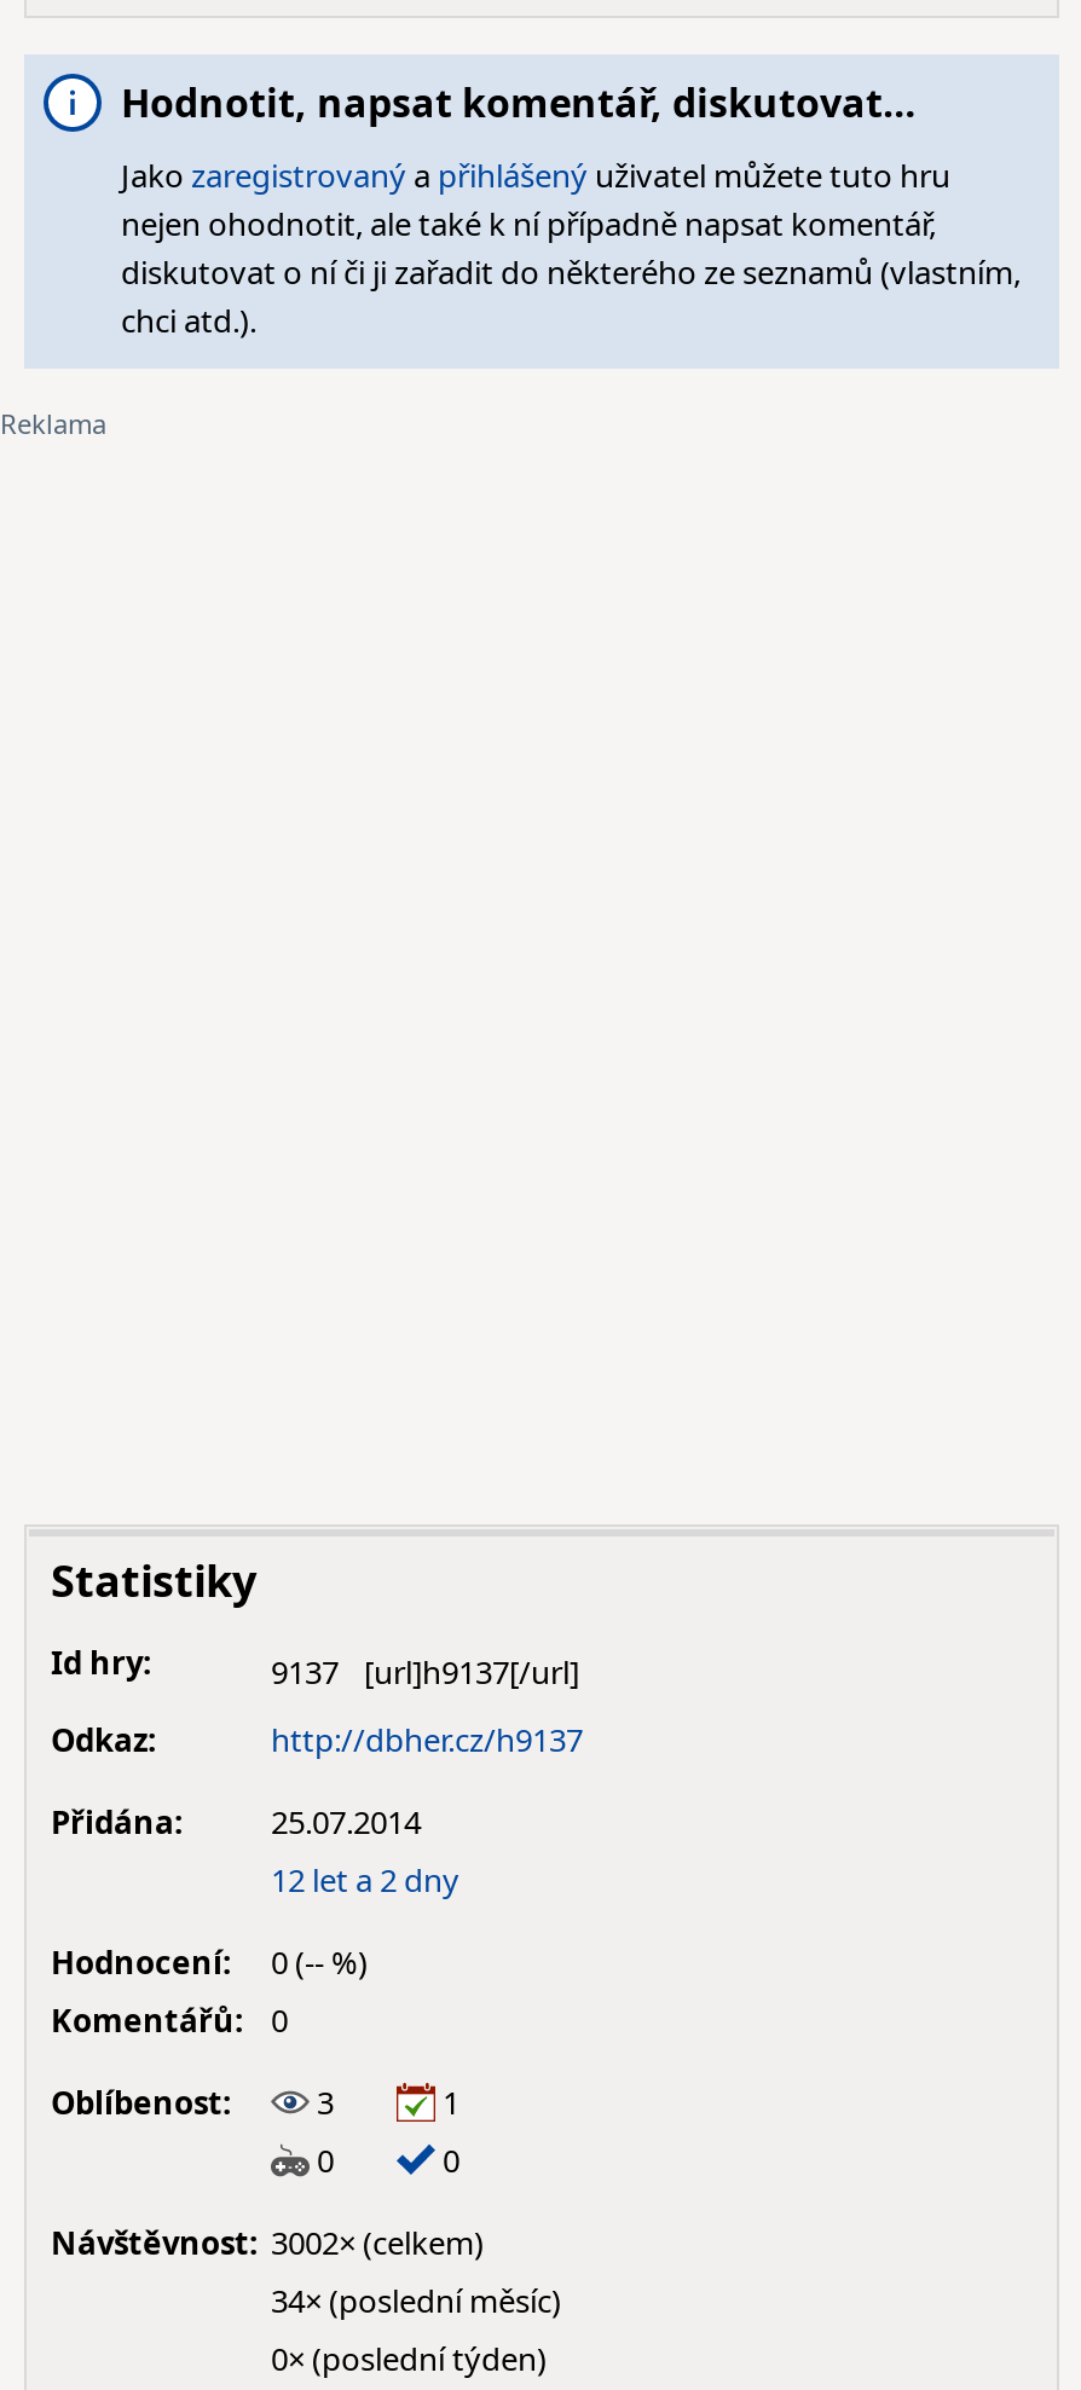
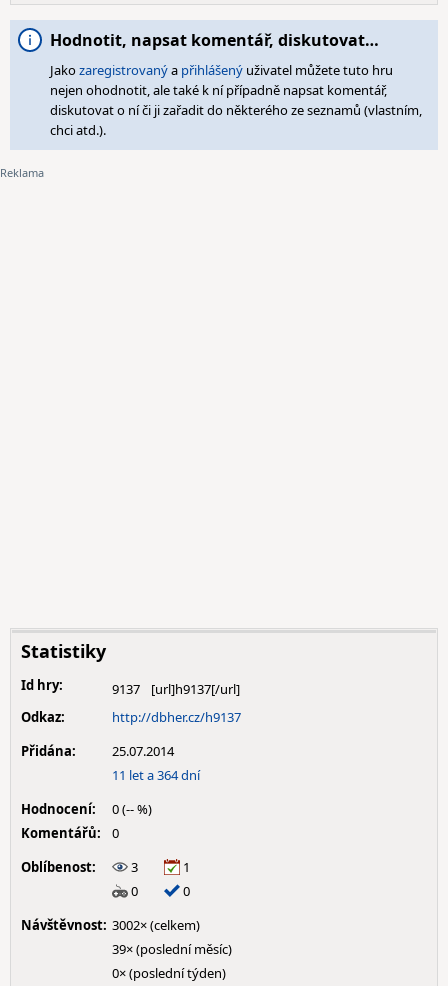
- 12 let a 2 dny
+ 11 let a 364 dní

- 34× (poslední měsíc)
+ 39× (poslední měsíc)
